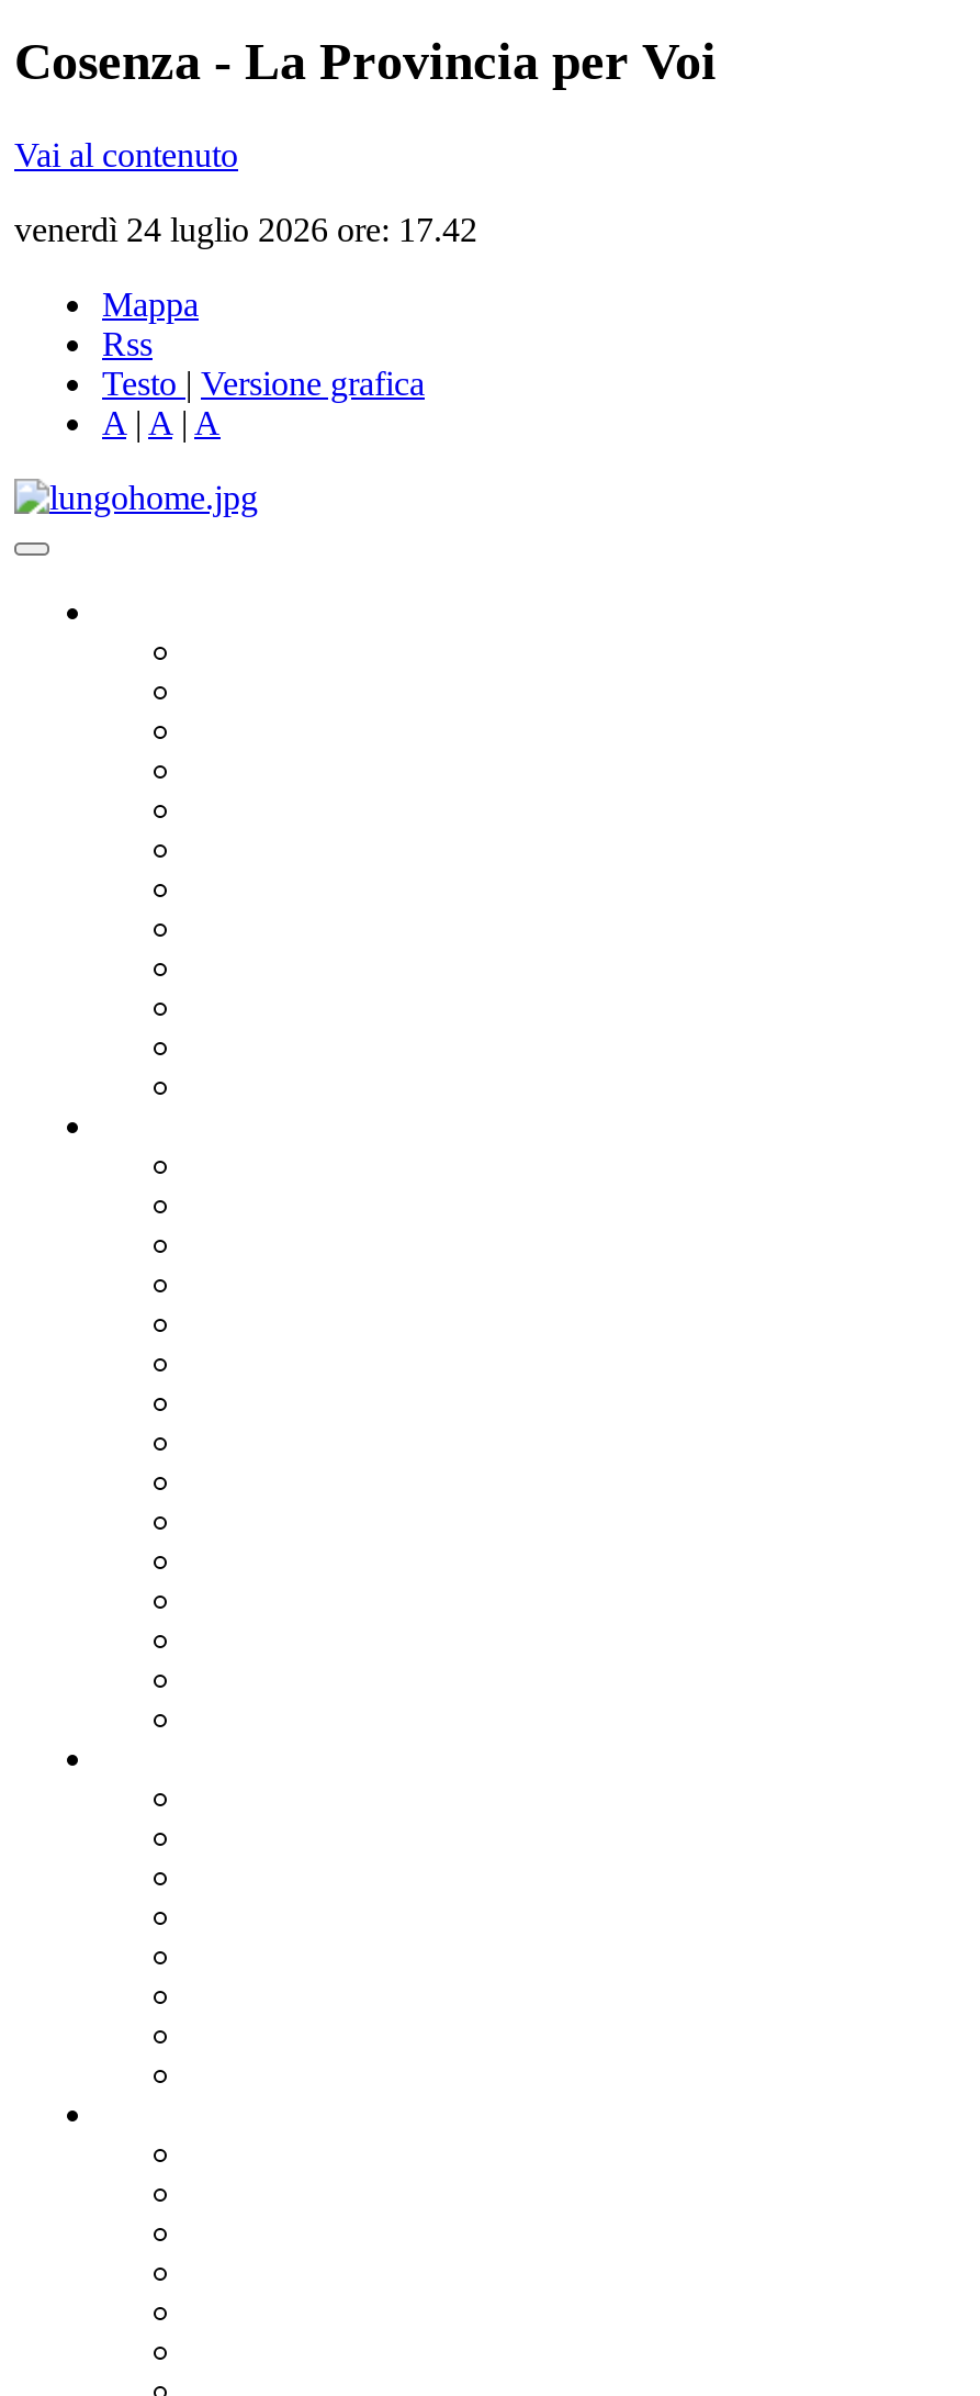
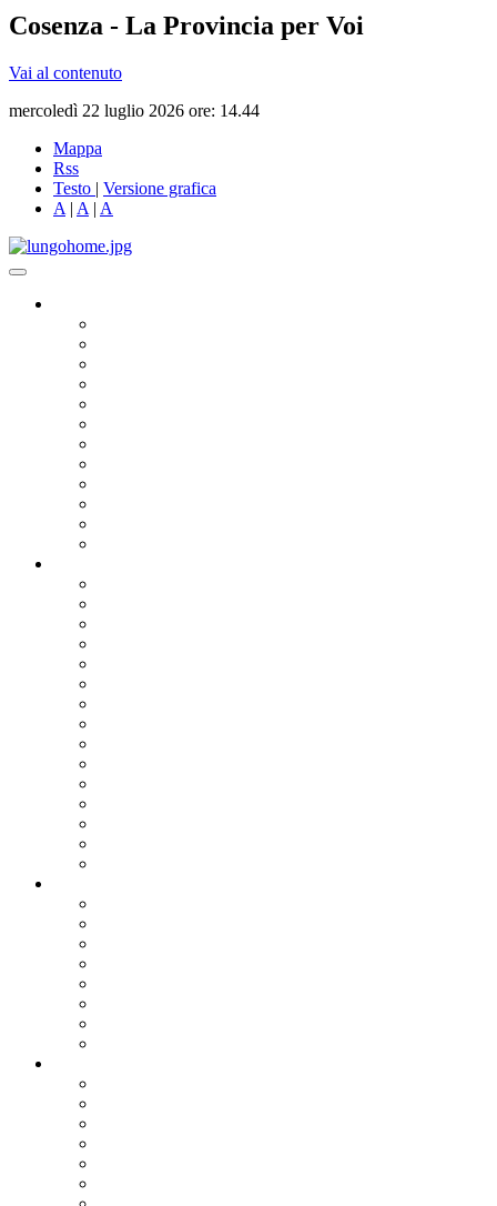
- venerdì 24 luglio 2026 ore: 17.42
+ mercoledì 22 luglio 2026 ore: 14.44
